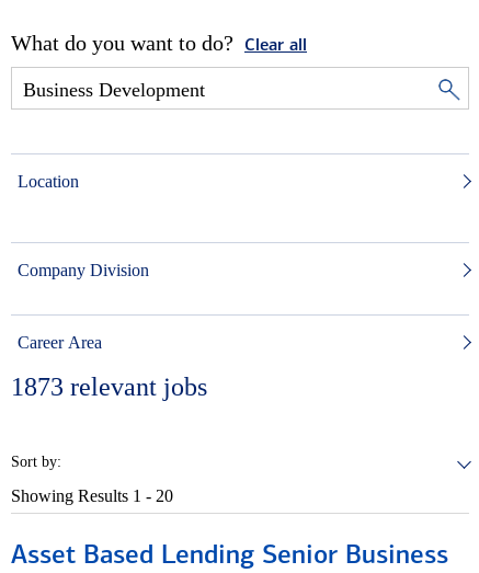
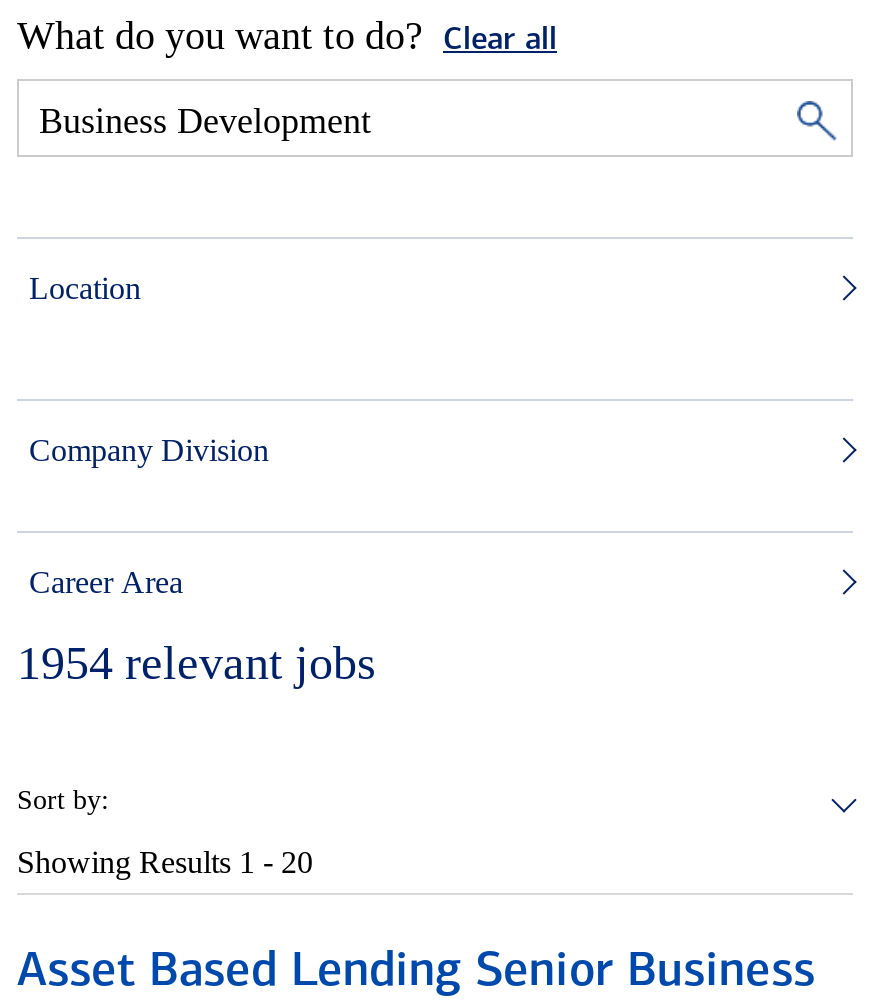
- 1873 relevant jobs
+ 1954 relevant jobs
